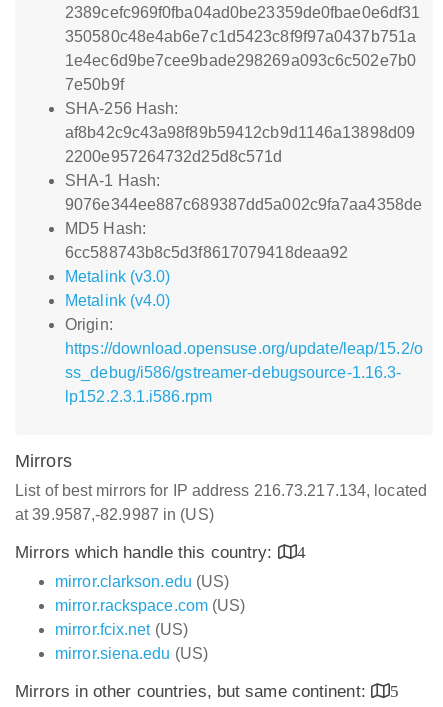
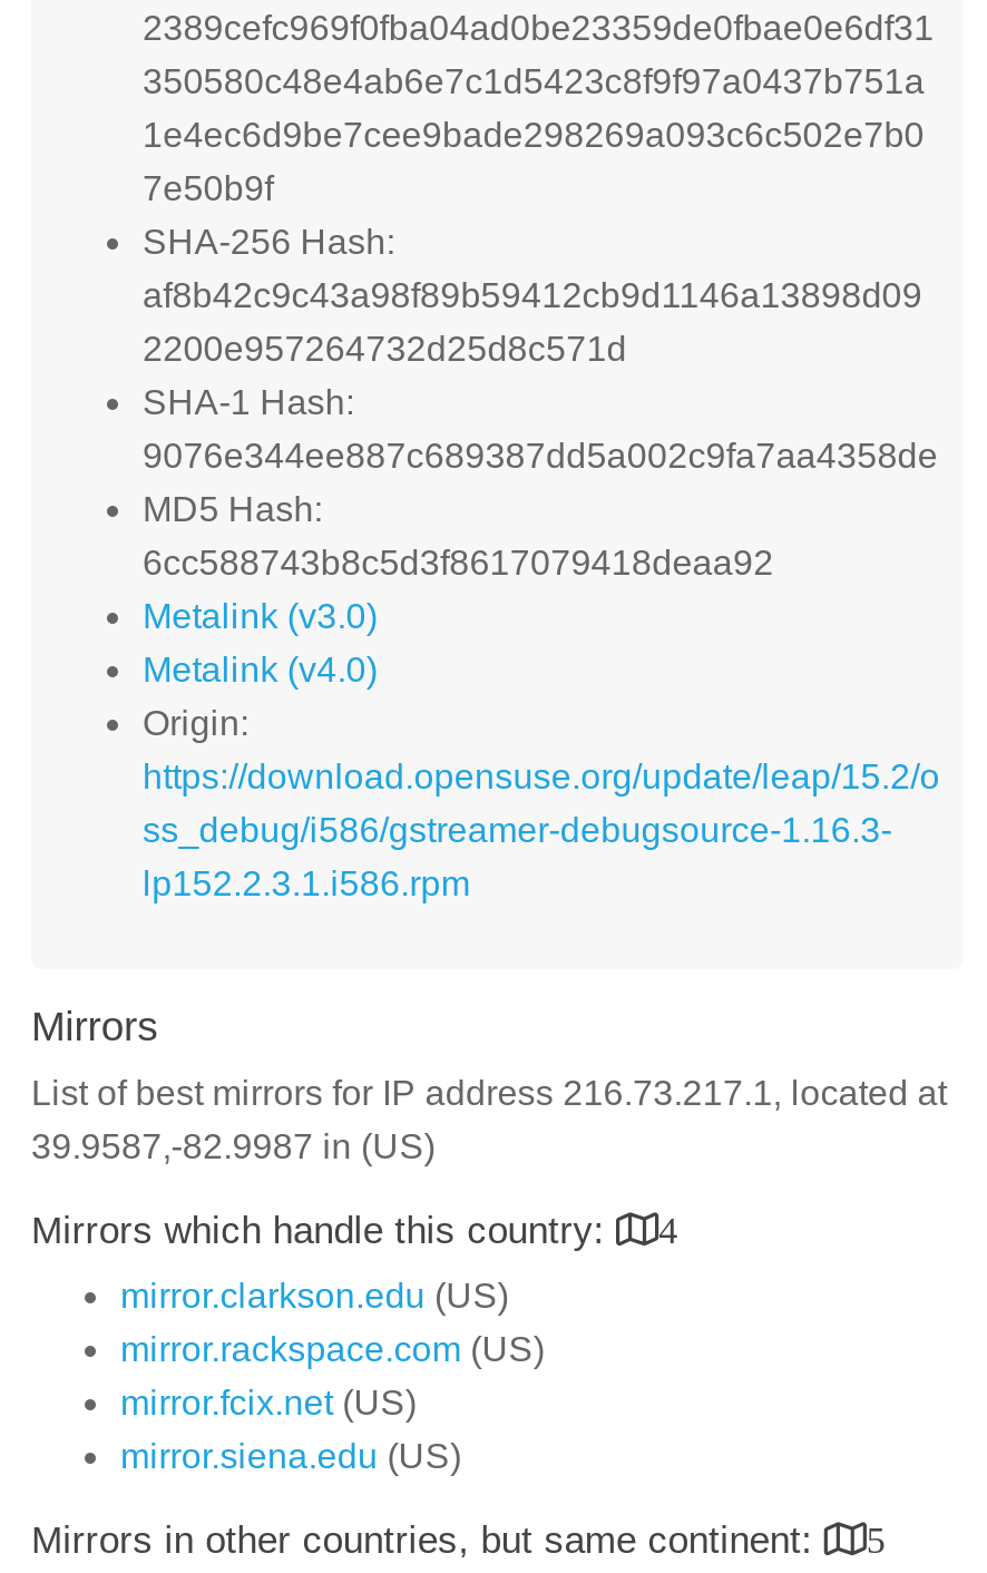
- List of best mirrors for IP address 216.73.217.134, located
- at 39.9587,-82.9987 in (US)
+ List of best mirrors for IP address 216.73.217.1, located at
+ 39.9587,-82.9987 in (US)
